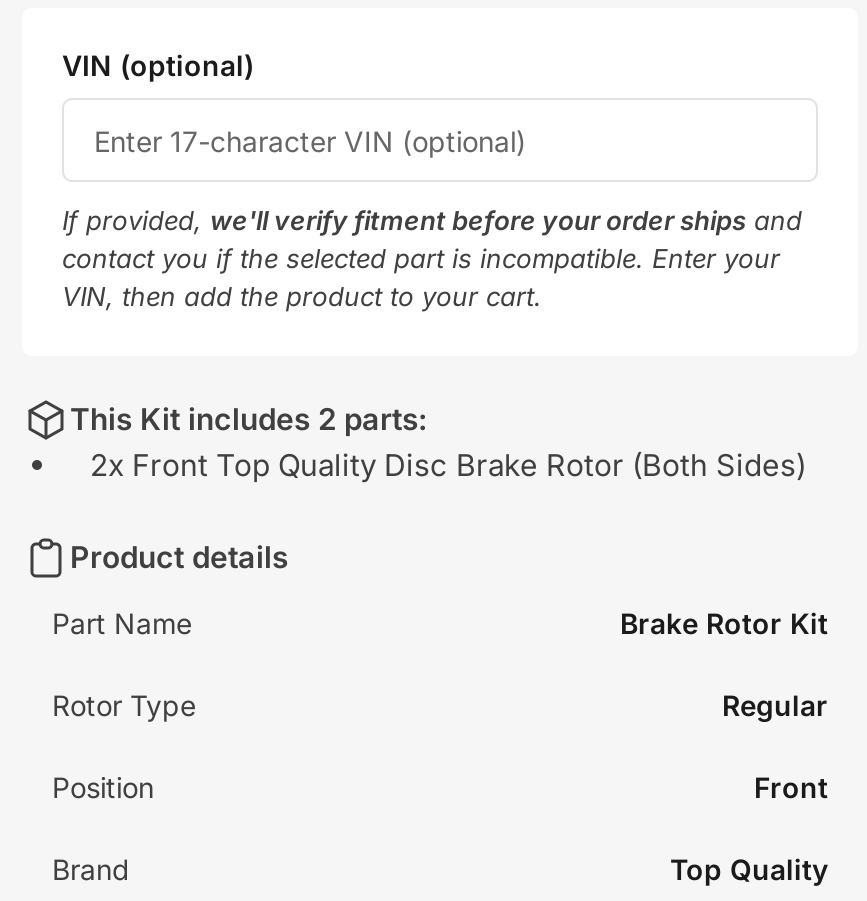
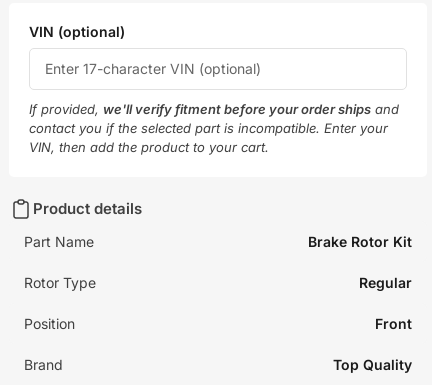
- This Kit includes 2 parts:
- 2x Front Top Quality Disc Brake Rotor (Both Sides)
